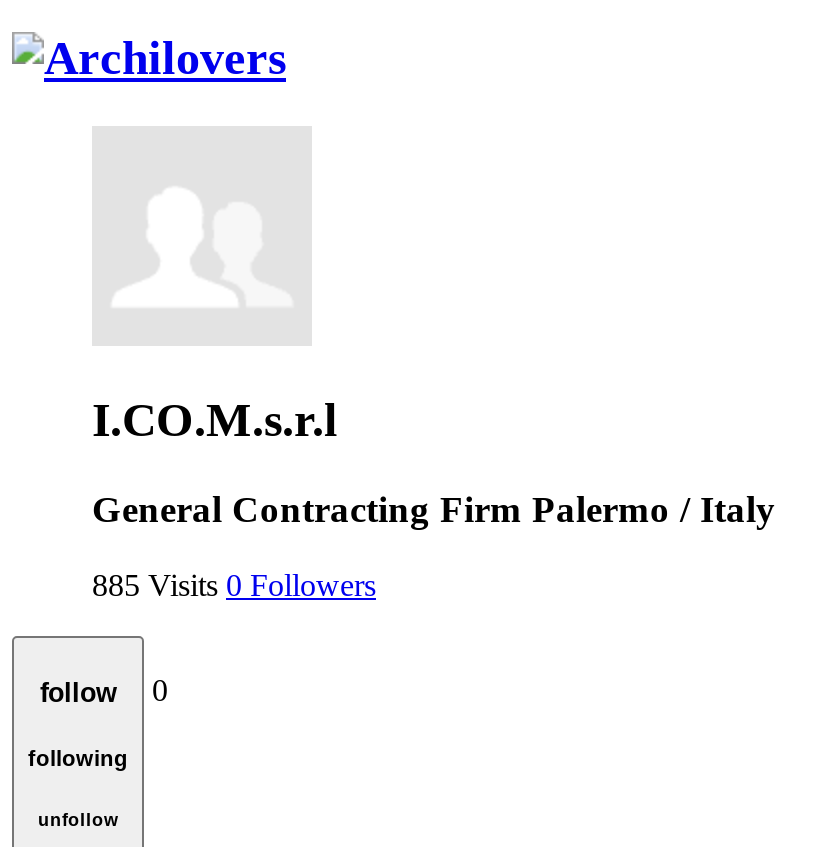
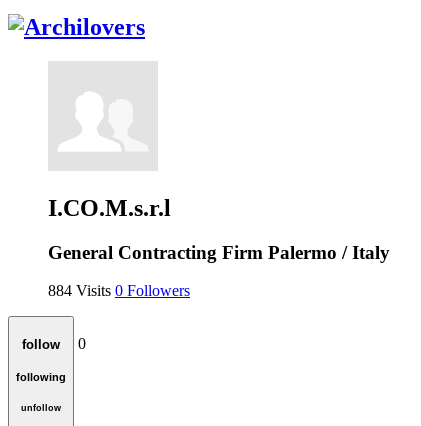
- 885 Visits 0 Followers
+ 884 Visits 0 Followers
